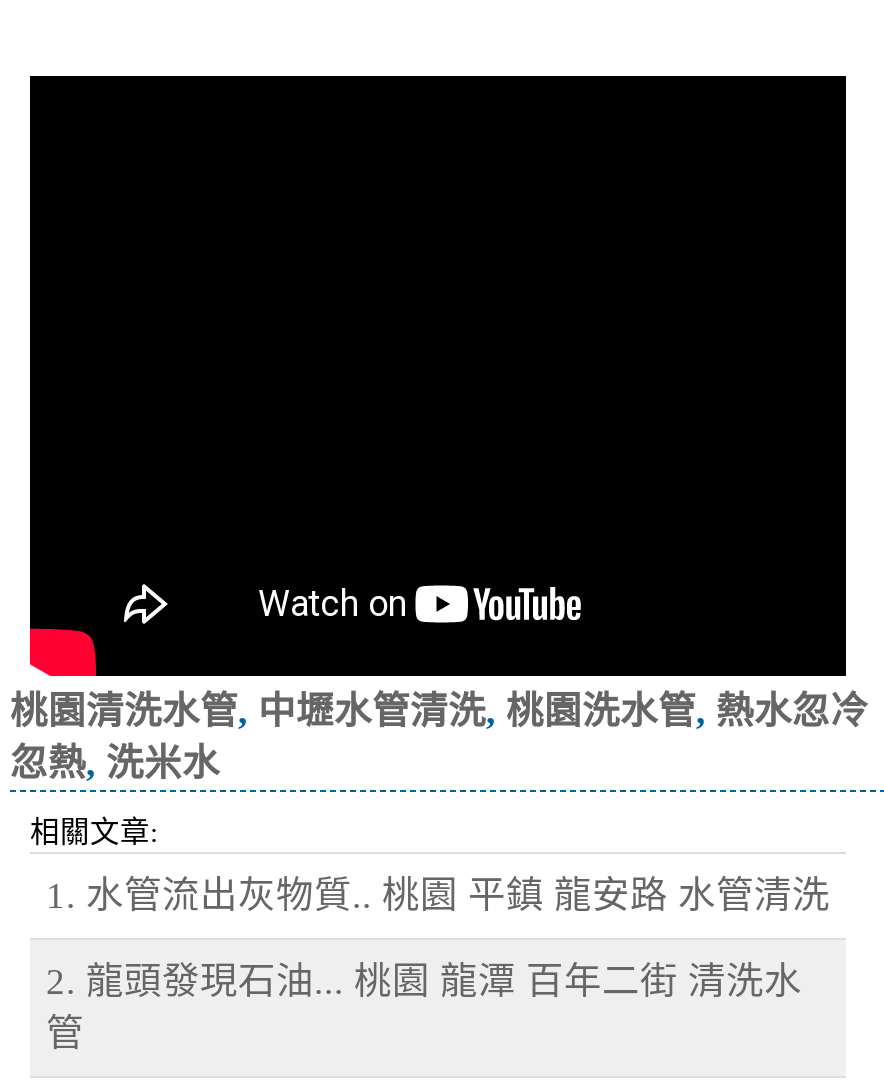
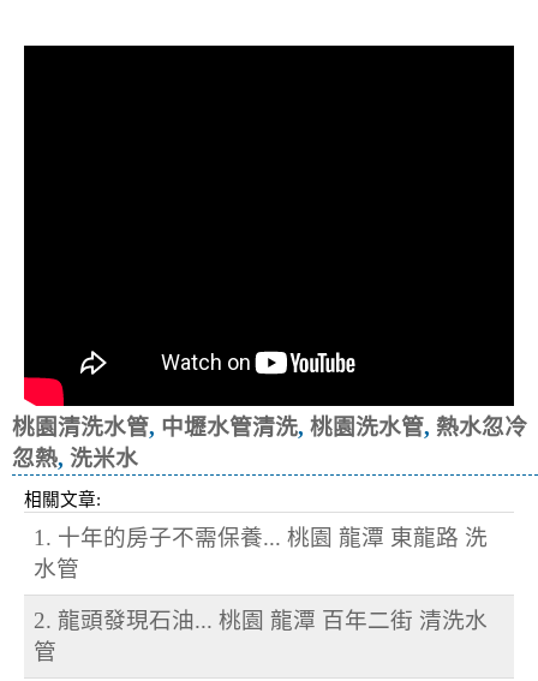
- 1. 水管流出灰物質.. 桃園 平鎮 龍安路 水管清洗
+ 1. 十年的房子不需保養... 桃園 龍潭 東龍路 洗
+ 水管
